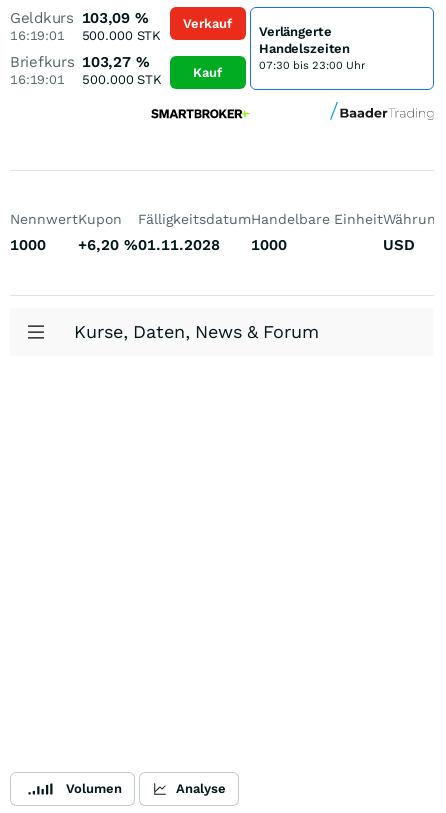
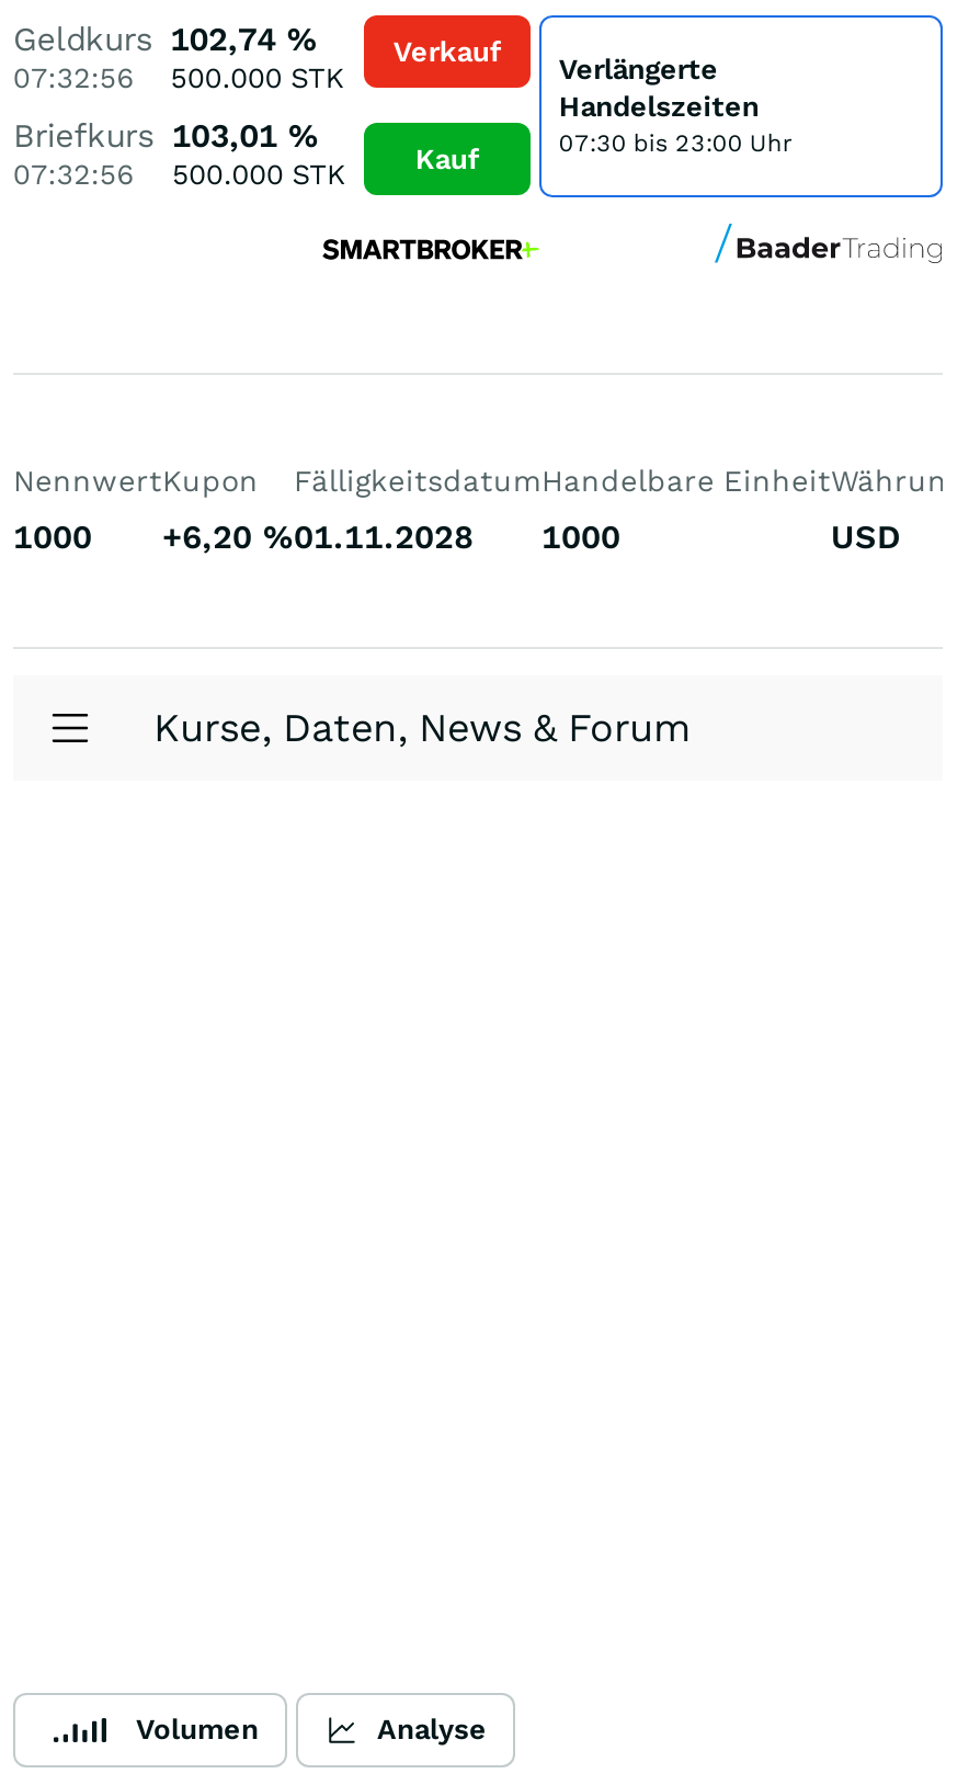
- Geldkurs 103,09 %
+ Geldkurs 102,74 %

- 16:19:01 500.000 STK
+ 07:32:56 500.000 STK

- Briefkurs 103,27 %
+ Briefkurs 103,01 %

- 16:19:01 500.000 STK
+ 07:32:56 500.000 STK
